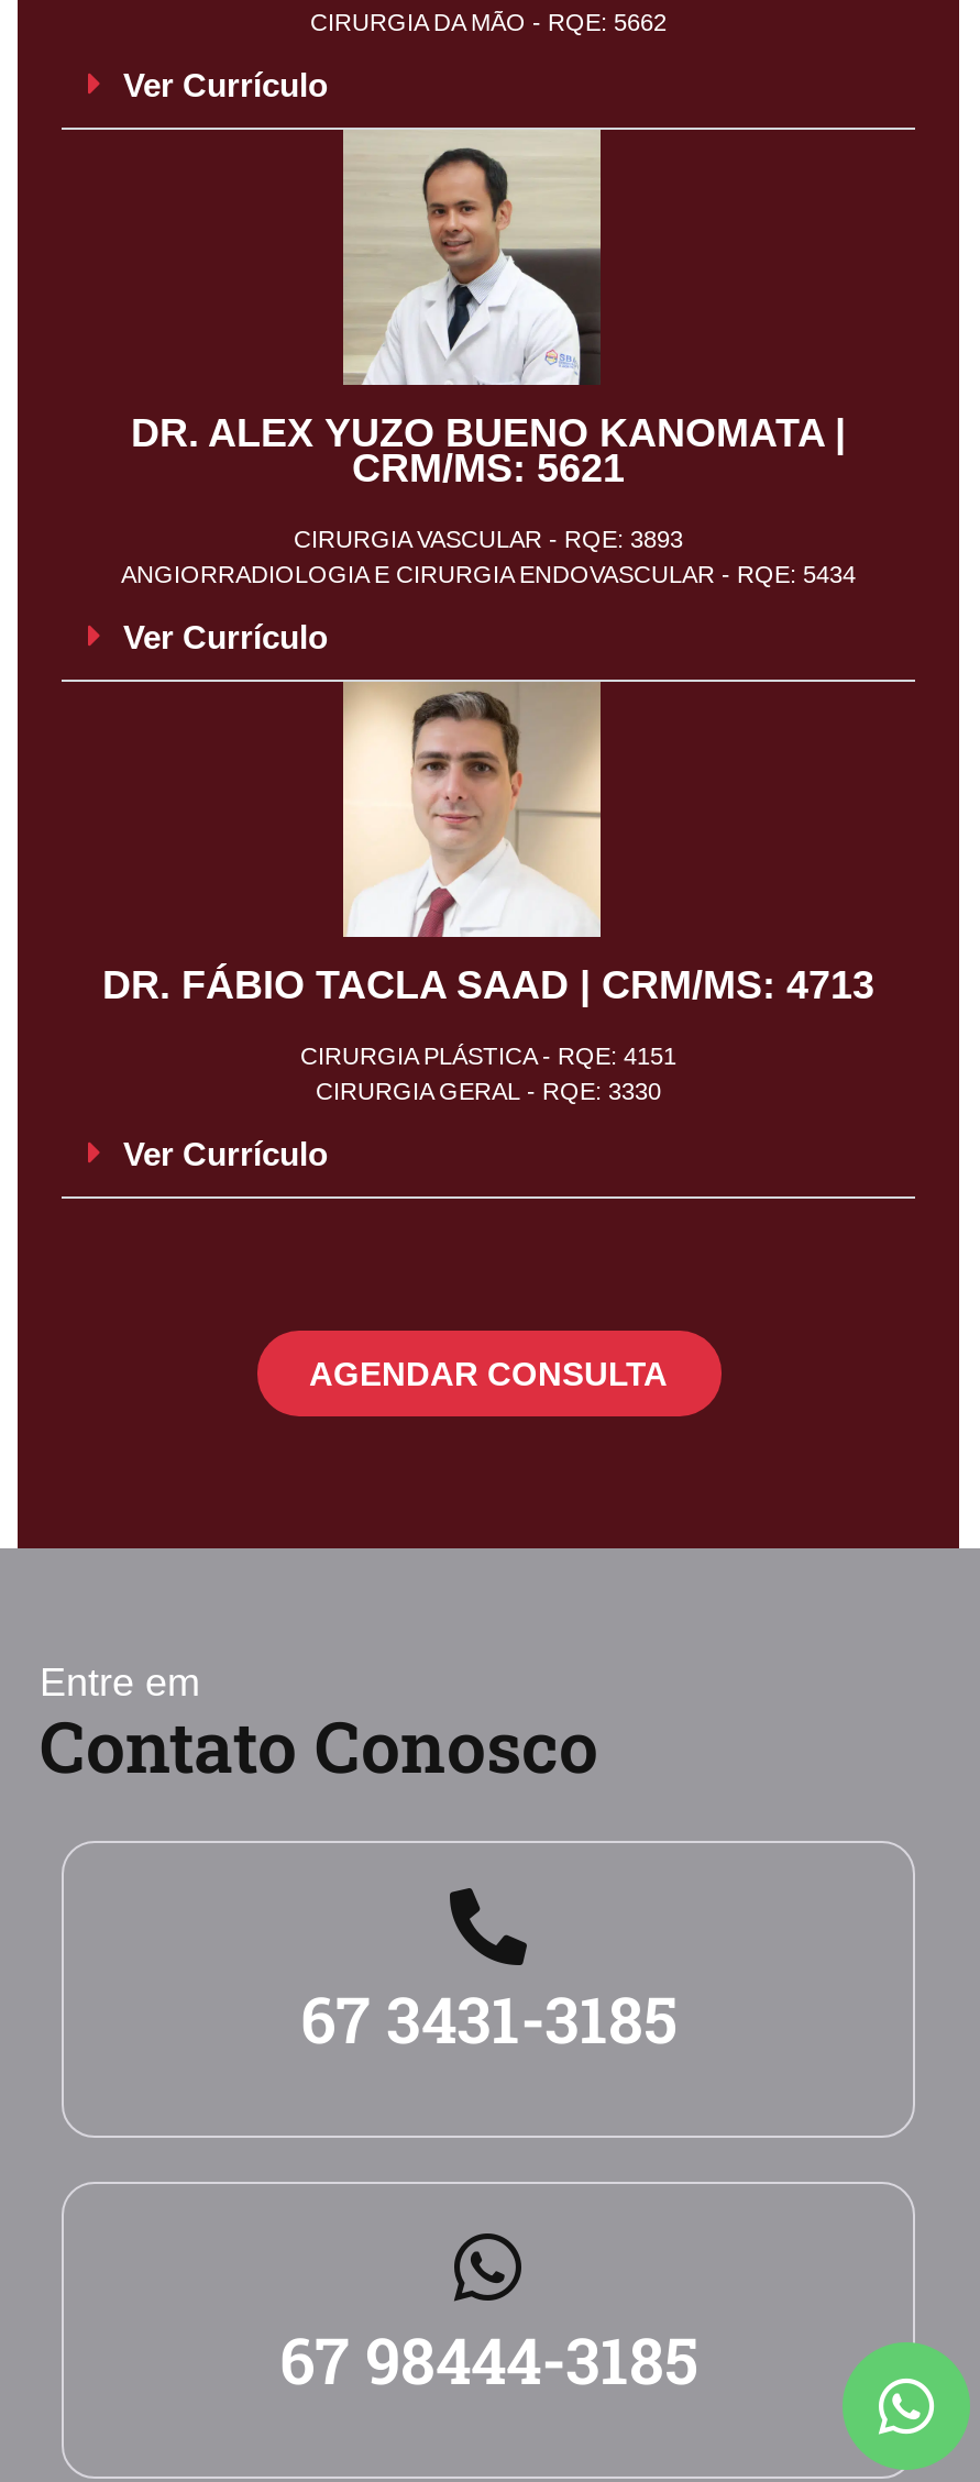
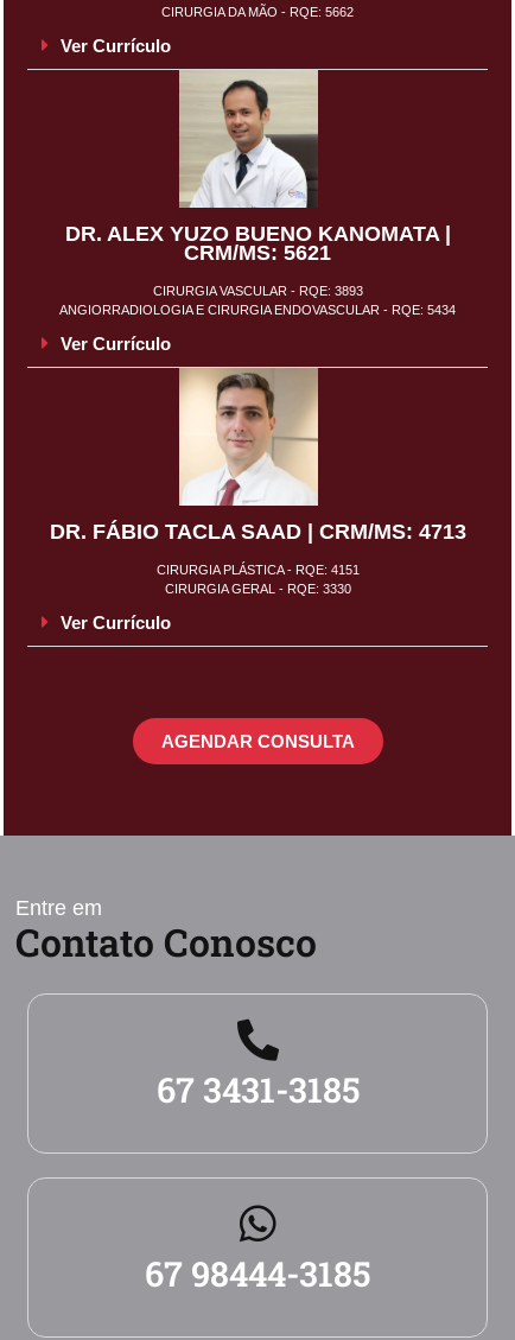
- [image]
